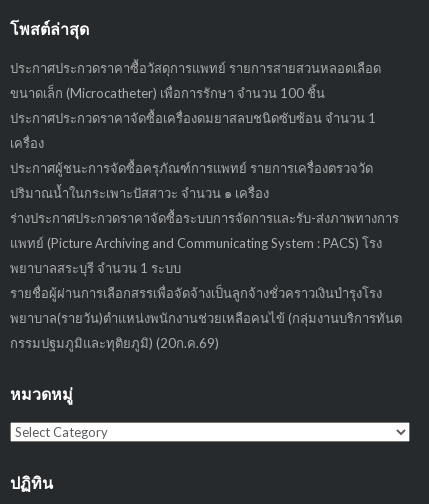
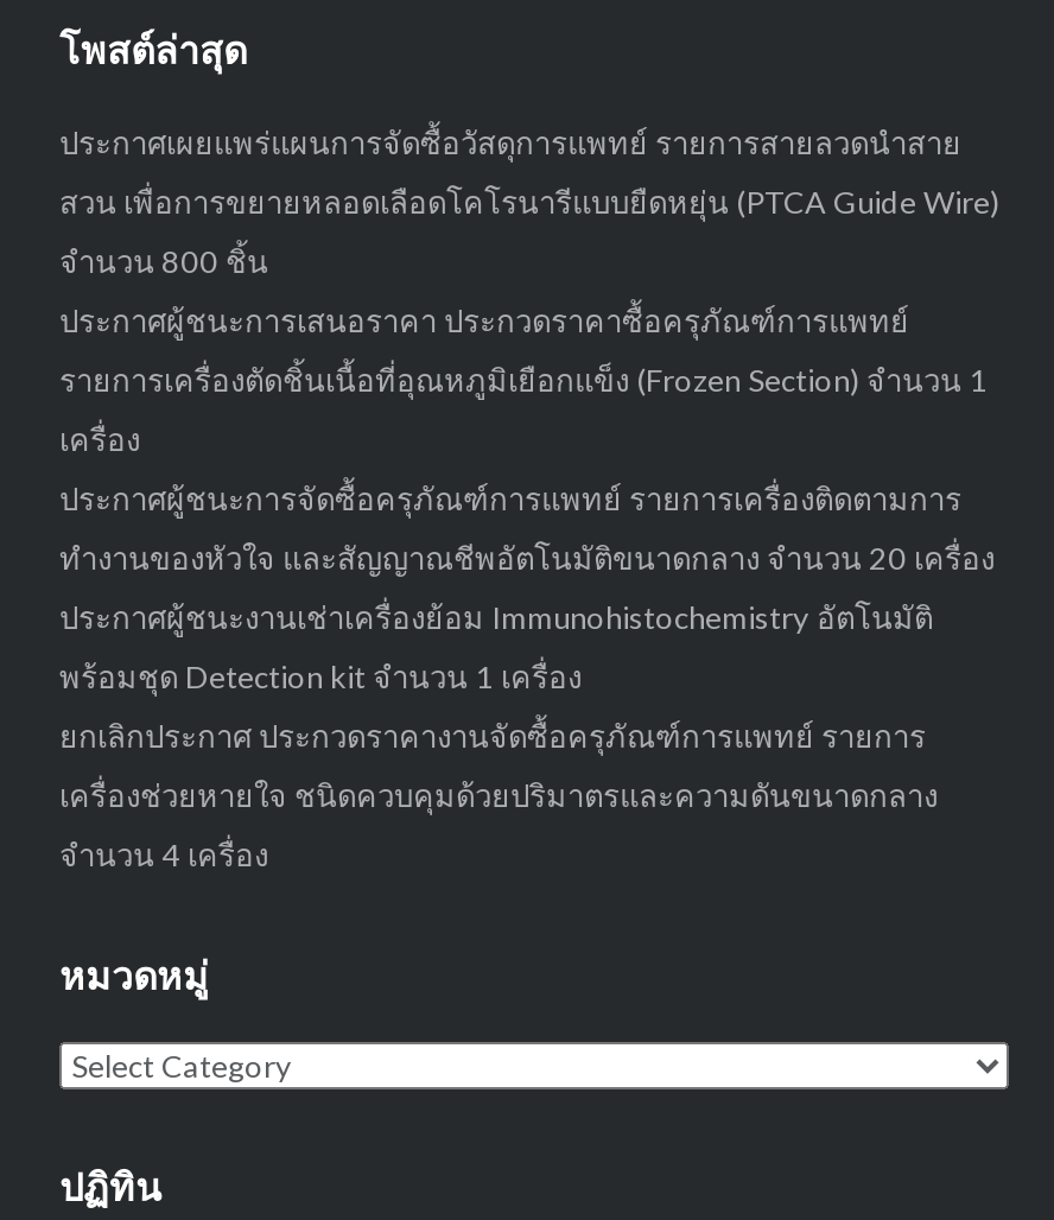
- ประกาศประกวดราคาซื้อวัสดุการแพทย์ รายการสายสวนหลอดเลือด
- ขนาดเล็ก (Microcatheter) เพื่อการรักษา จำนวน 100 ชิ้น
- ประกาศประกวดราคาจัดซื้อเครื่องดมยาสลบชนิดซับซ้อน จำนวน 1
+ ประกาศเผยแพร่แผนการจัดซื้อวัสดุการแพทย์ รายการสายลวดนำสาย
+ สวน เพื่อการขยายหลอดเลือดโคโรนารีแบบยืดหยุ่น (PTCA Guide Wire)
+ จำนวน 800 ชิ้น
+ ประกาศผู้ชนะการเสนอราคา ประกวดราคาซื้อครุภัณฑ์การแพทย์
+ รายการเครื่องตัดชิ้นเนื้อที่อุณหภูมิเยือกแข็ง (Frozen Section) จำนวน 1

moved down: เครื่อง

- ประกาศผู้ชนะการจัดซื้อครุภัณฑ์การแพทย์ รายการเครื่องตรวจวัด
- ปริมาณน้ำในกระเพาะปัสสาวะ จำนวน ๑ เครื่อง
- ร่างประกาศประกวดราคาจัดซื้อระบบการจัดการและรับ-ส่งภาพทางการ
- แพทย์ (Picture Archiving and Communicating System : PACS) โรง
- พยาบาลสระบุรี จำนวน 1 ระบบ
- รายชื่อผู้ผ่านการเลือกสรรเพื่อจัดจ้างเป็นลูกจ้างชั่วคราวเงินบำรุงโรง
- พยาบาล(รายวัน)ตำแหน่งพนักงานช่วยเหลือคนไข้ (กลุ่มงานบริการทันต
- กรรมปฐมภูมิและทุติยภูมิ) (20ก.ค.69)
+ ประกาศผู้ชนะการจัดซื้อครุภัณฑ์การแพทย์ รายการเครื่องติดตามการ
+ ทำงานของหัวใจ และสัญญาณชีพอัตโนมัติขนาดกลาง จำนวน 20 เครื่อง
+ ประกาศผู้ชนะงานเช่าเครื่องย้อม Immunohistochemistry อัตโนมัติ
+ พร้อมชุด Detection kit จำนวน 1 เครื่อง
+ ยกเลิกประกาศ ประกวดราคางานจัดซื้อครุภัณฑ์การแพทย์ รายการ
+ เครื่องช่วยหายใจ ชนิดควบคุมด้วยปริมาตรและความดันขนาดกลาง
+ จำนวน 4 เครื่อง
